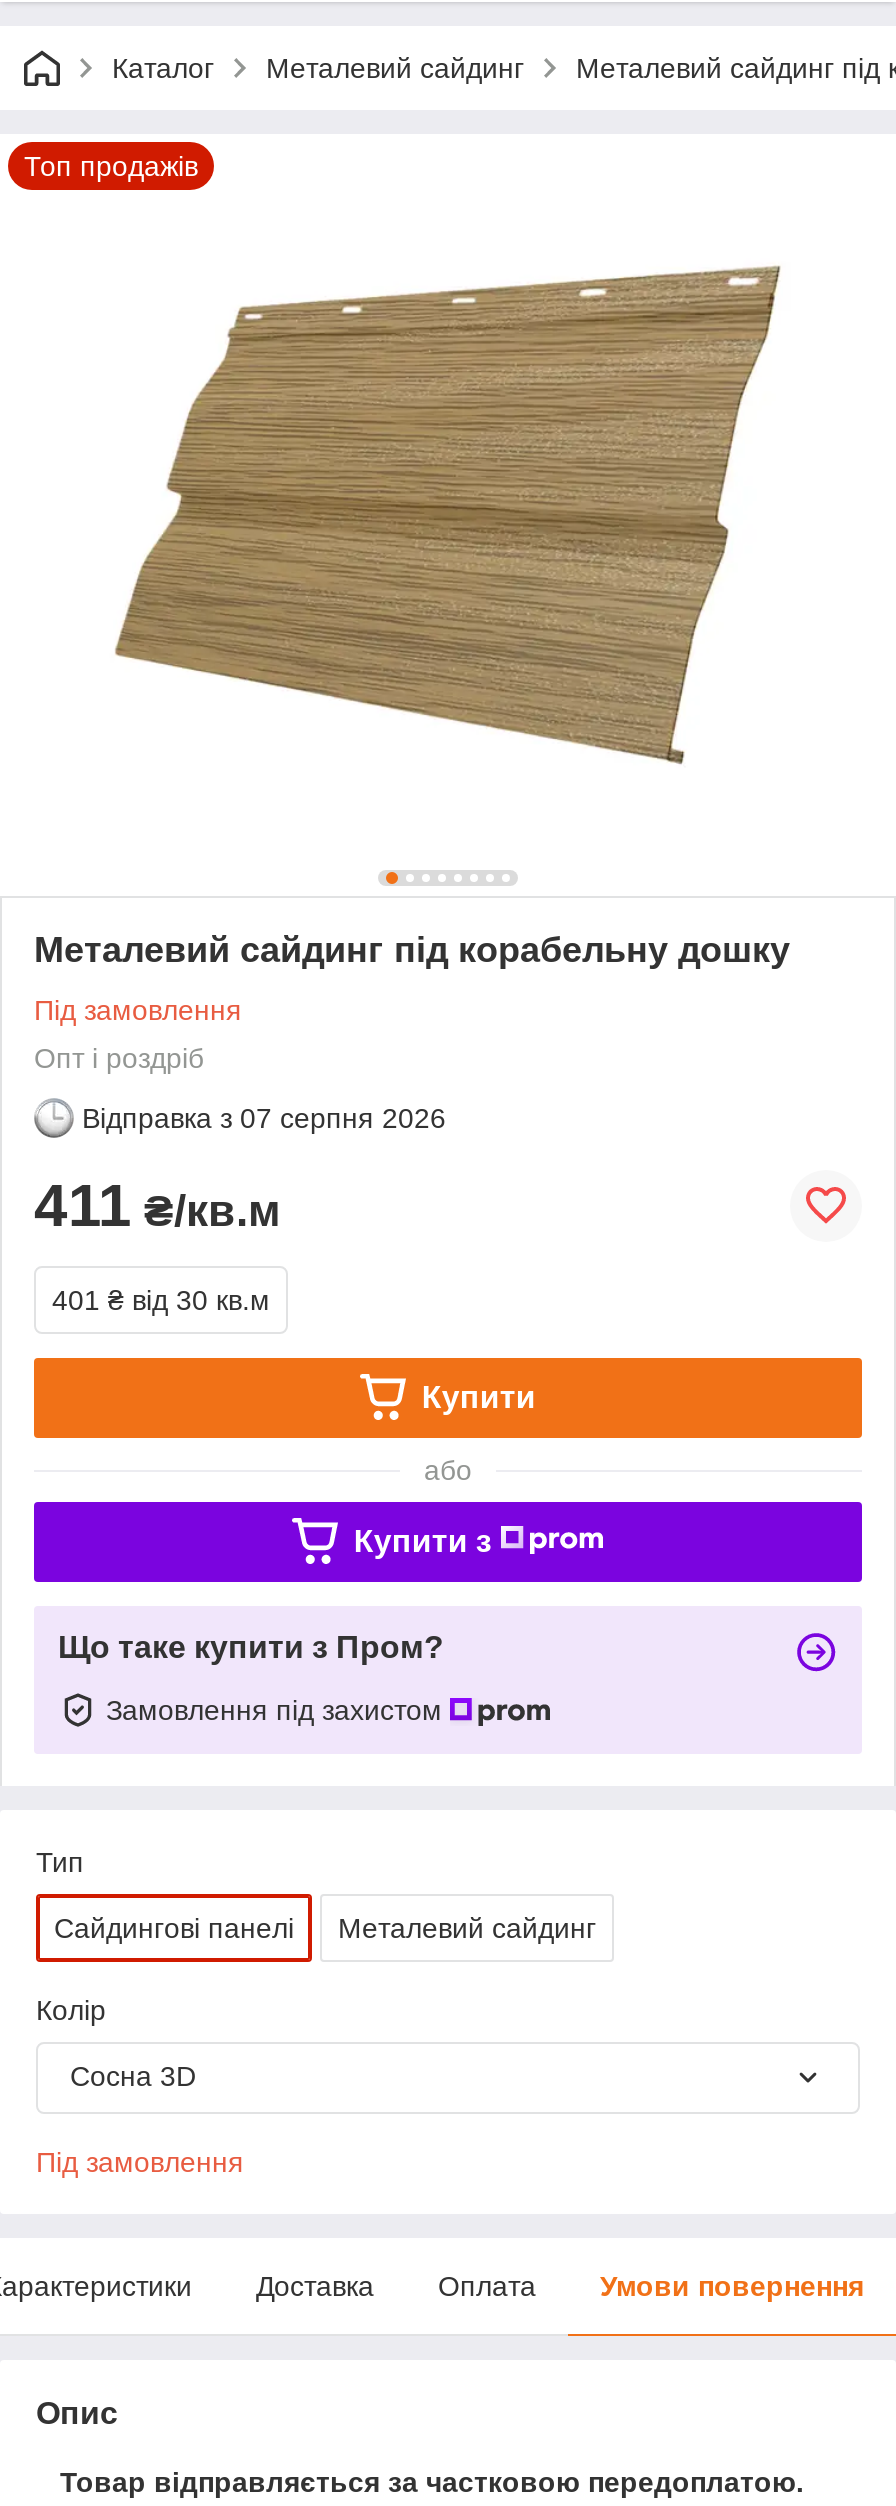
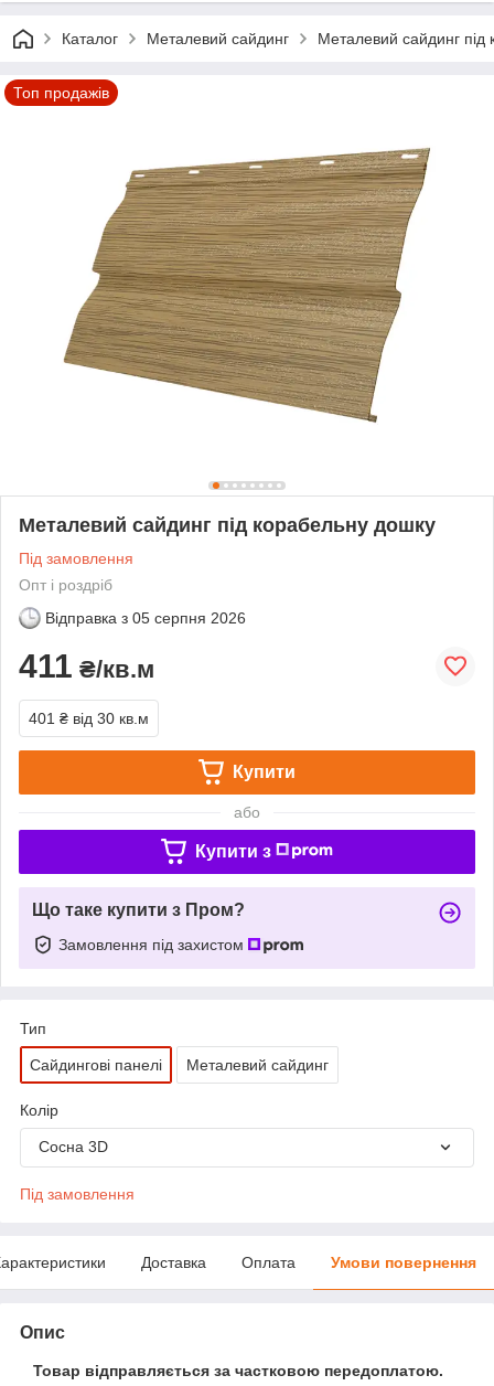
- Відправка з 07 серпня 2026
+ Відправка з 05 серпня 2026
